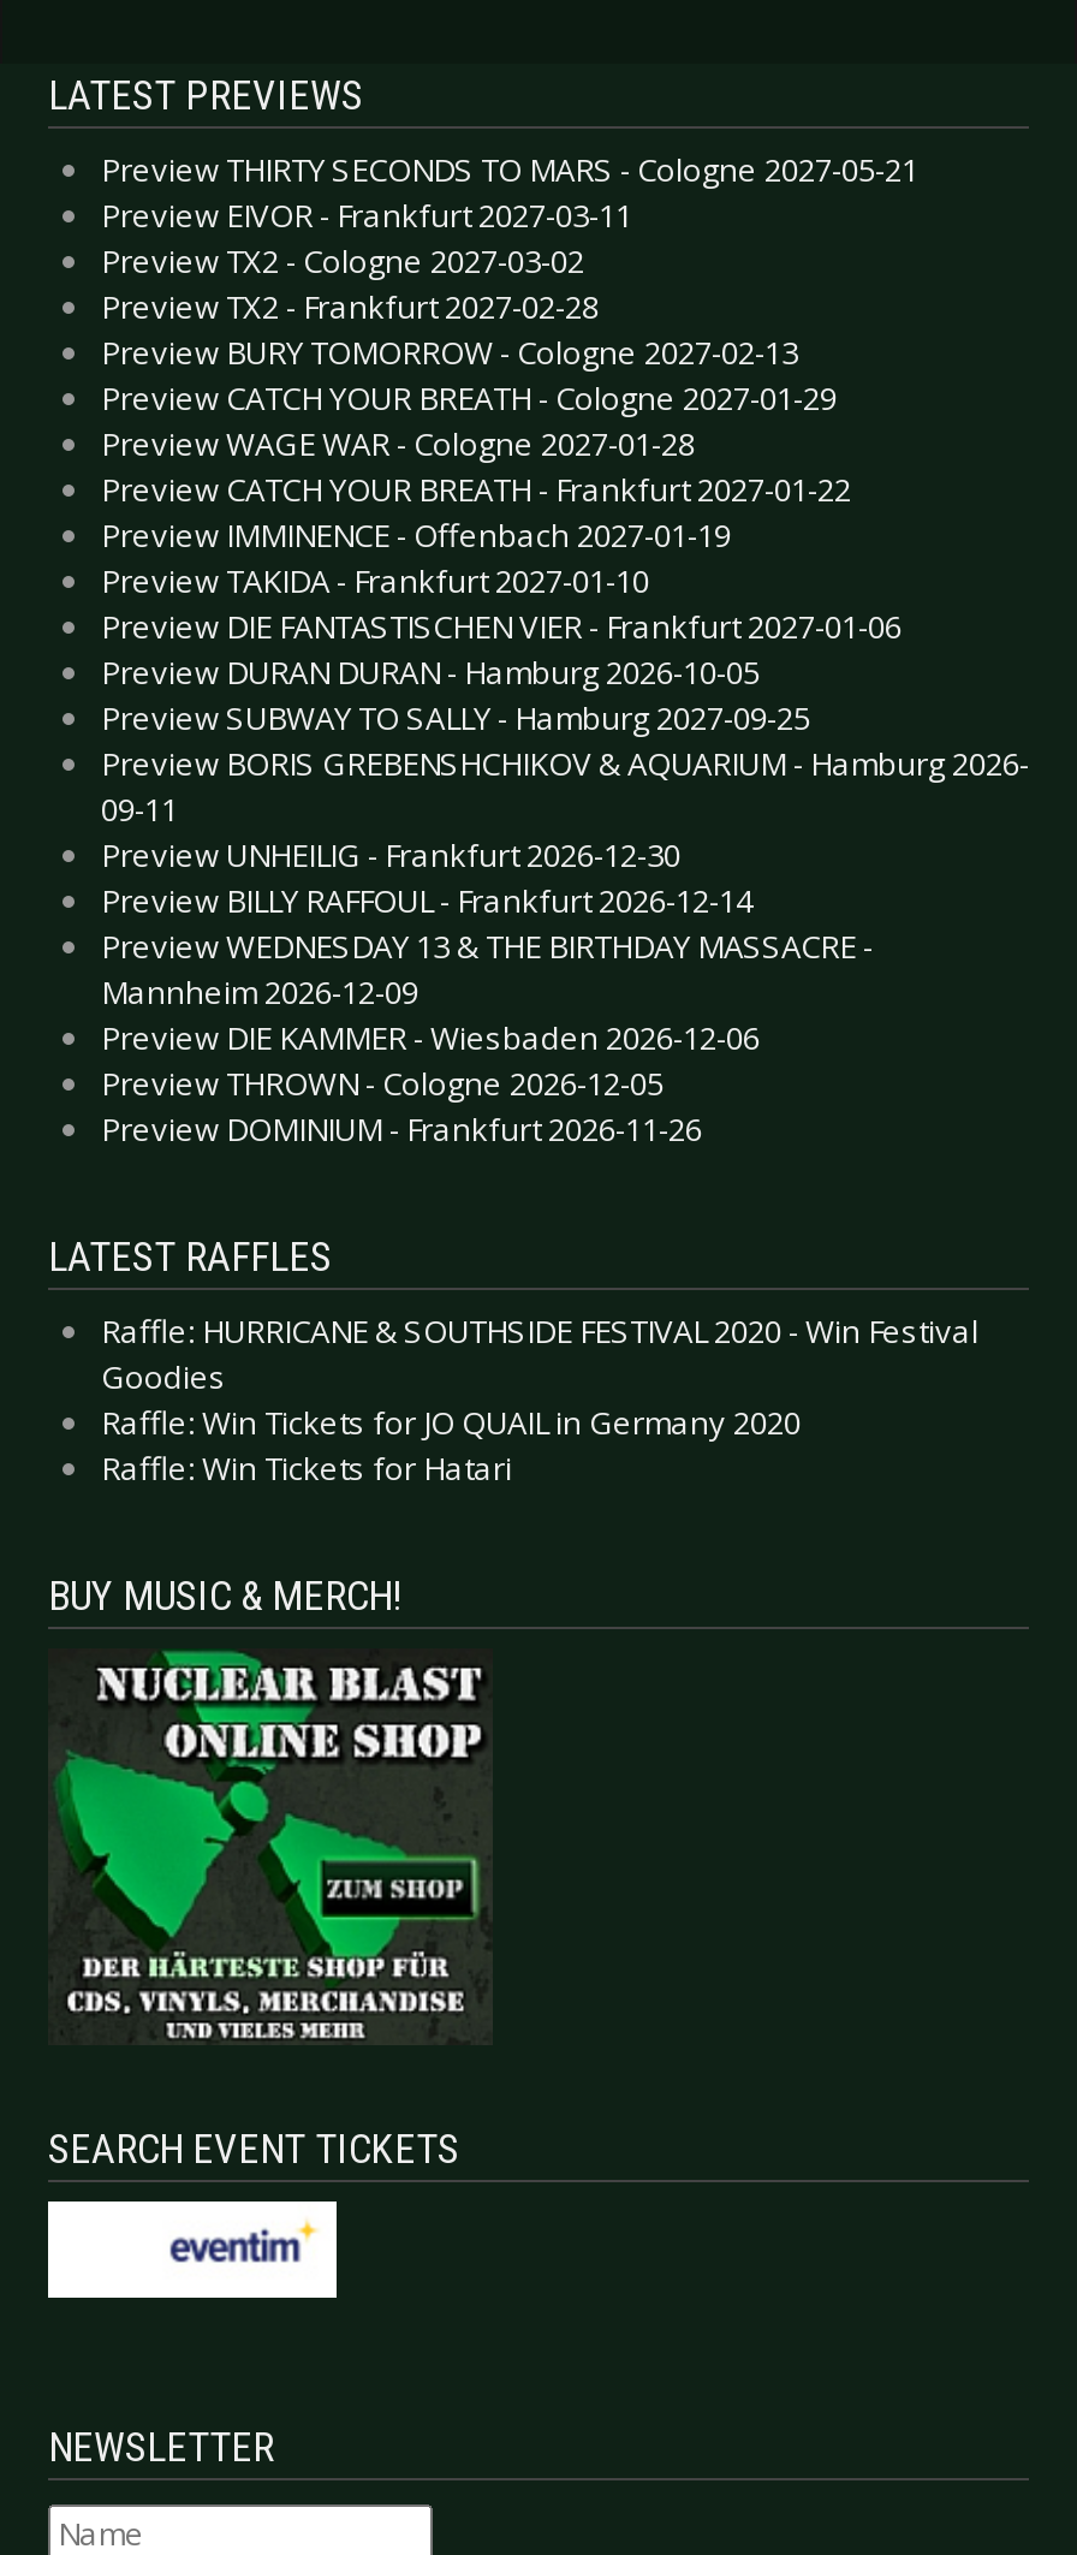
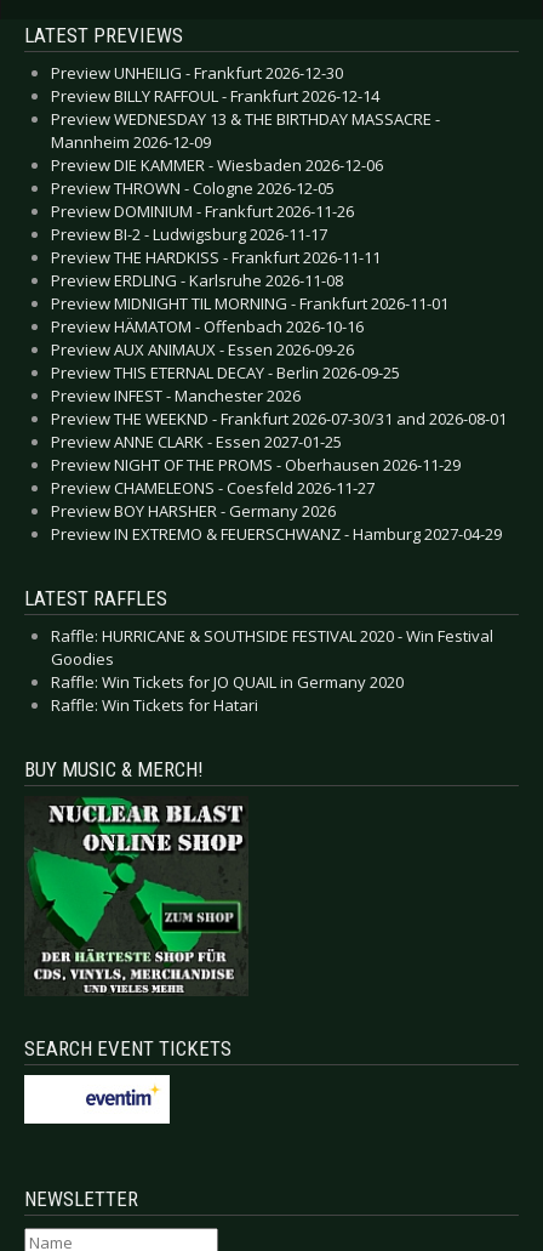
- Preview THIRTY SECONDS TO MARS - Cologne 2027-05-21
- Preview EIVOR - Frankfurt 2027-03-11
- Preview TX2 - Cologne 2027-03-02
- Preview TX2 - Frankfurt 2027-02-28
- Preview BURY TOMORROW - Cologne 2027-02-13
- Preview CATCH YOUR BREATH - Cologne 2027-01-29
- Preview WAGE WAR - Cologne 2027-01-28
- Preview CATCH YOUR BREATH - Frankfurt 2027-01-22
- Preview IMMINENCE - Offenbach 2027-01-19
- Preview TAKIDA - Frankfurt 2027-01-10
- Preview DIE FANTASTISCHEN VIER - Frankfurt 2027-01-06
- Preview DURAN DURAN - Hamburg 2026-10-05
- Preview SUBWAY TO SALLY - Hamburg 2027-09-25
- Preview BORIS GREBENSHCHIKOV & AQUARIUM - Hamburg 2026-
- 09-11

moved up: Preview UNHEILIG - Frankfurt 2026-12-30 | Preview BILLY RAFFOUL - Frankfurt 2026-12-14 | Preview WEDNESDAY 13 & THE BIRTHDAY MASSACRE - | Mannheim 2026-12-09 | Preview DIE KAMMER - Wiesbaden 2026-12-06 | Preview THROWN - Cologne 2026-12-05 | Preview DOMINIUM - Frankfurt 2026-11-26

+ Preview BI-2 - Ludwigsburg 2026-11-17
+ Preview THE HARDKISS - Frankfurt 2026-11-11
+ Preview ERDLING - Karlsruhe 2026-11-08
+ Preview MIDNIGHT TIL MORNING - Frankfurt 2026-11-01
+ Preview HÄMATOM - Offenbach 2026-10-16
+ Preview AUX ANIMAUX - Essen 2026-09-26
+ Preview THIS ETERNAL DECAY - Berlin 2026-09-25
+ Preview INFEST - Manchester 2026
+ Preview THE WEEKND - Frankfurt 2026-07-30/31 and 2026-08-01
+ Preview ANNE CLARK - Essen 2027-01-25
+ Preview NIGHT OF THE PROMS - Oberhausen 2026-11-29
+ Preview CHAMELEONS - Coesfeld 2026-11-27
+ Preview BOY HARSHER - Germany 2026
+ Preview IN EXTREMO & FEUERSCHWANZ - Hamburg 2027-04-29
